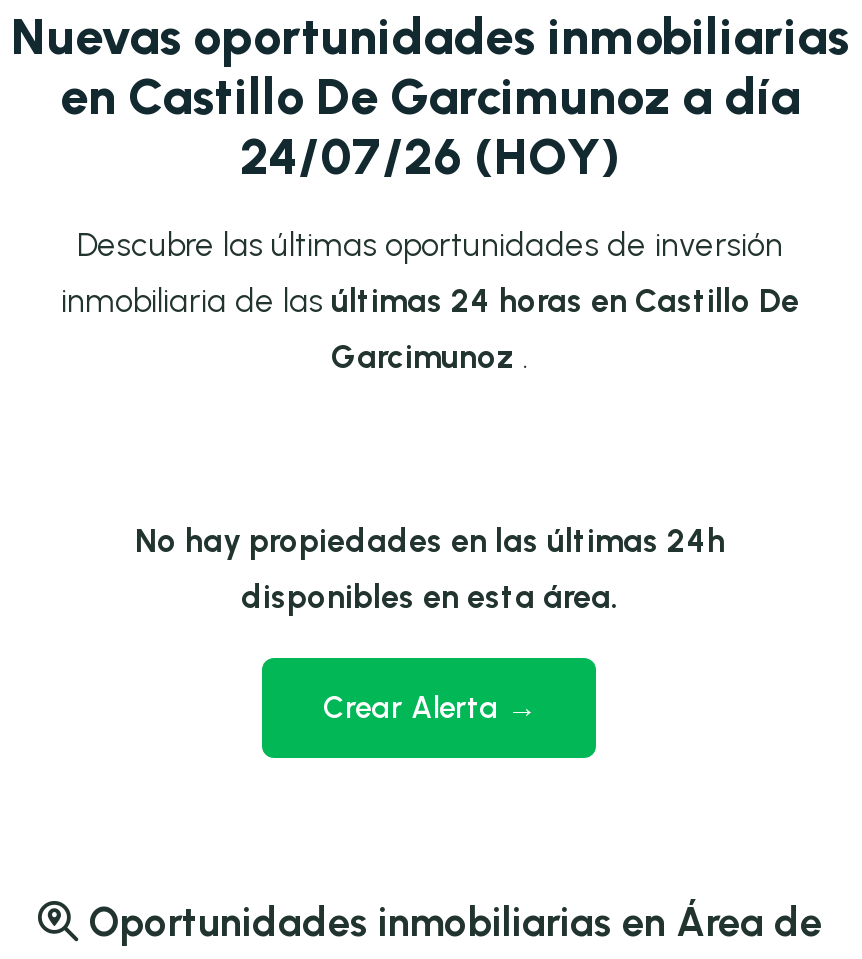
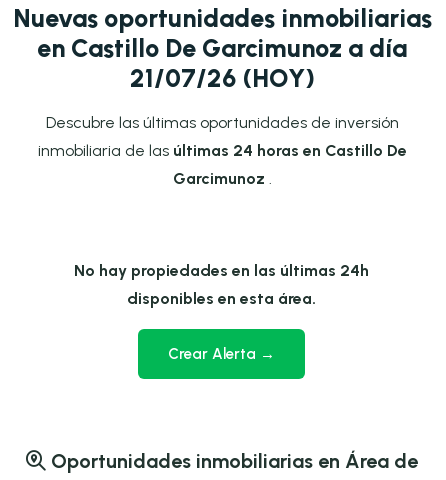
- 24/07/26 (HOY)
+ 21/07/26 (HOY)
